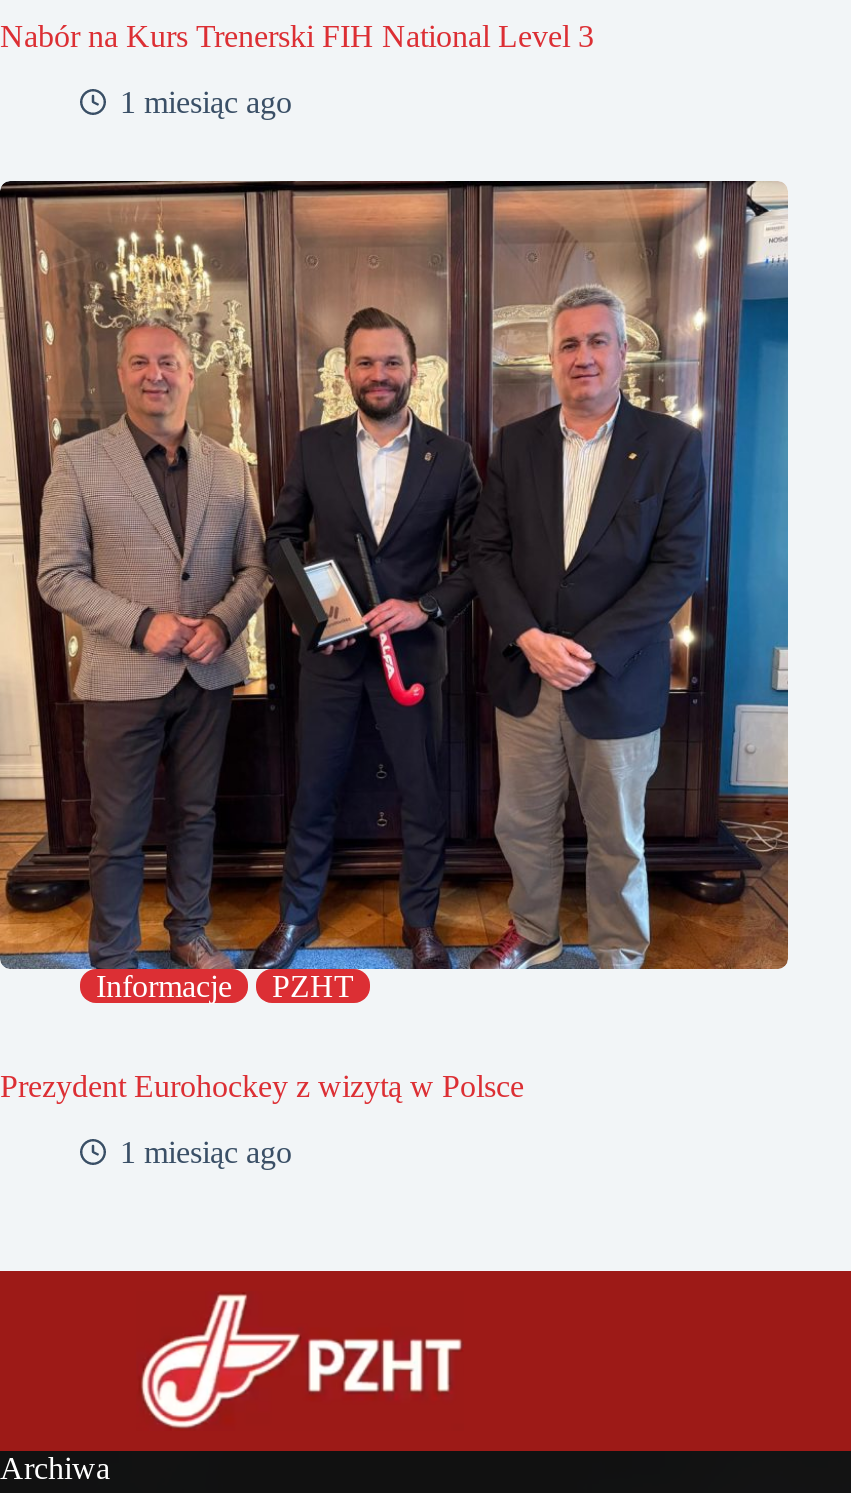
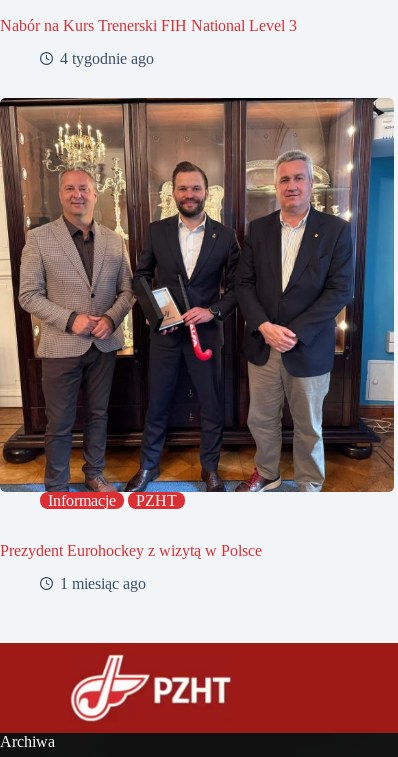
- 1 miesiąc ago
+ 4 tygodnie ago
